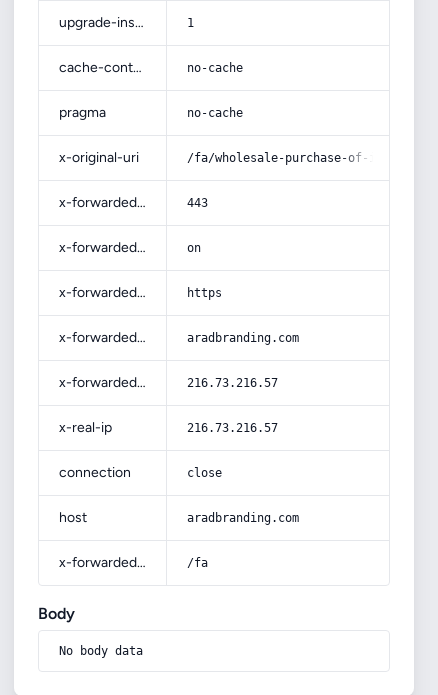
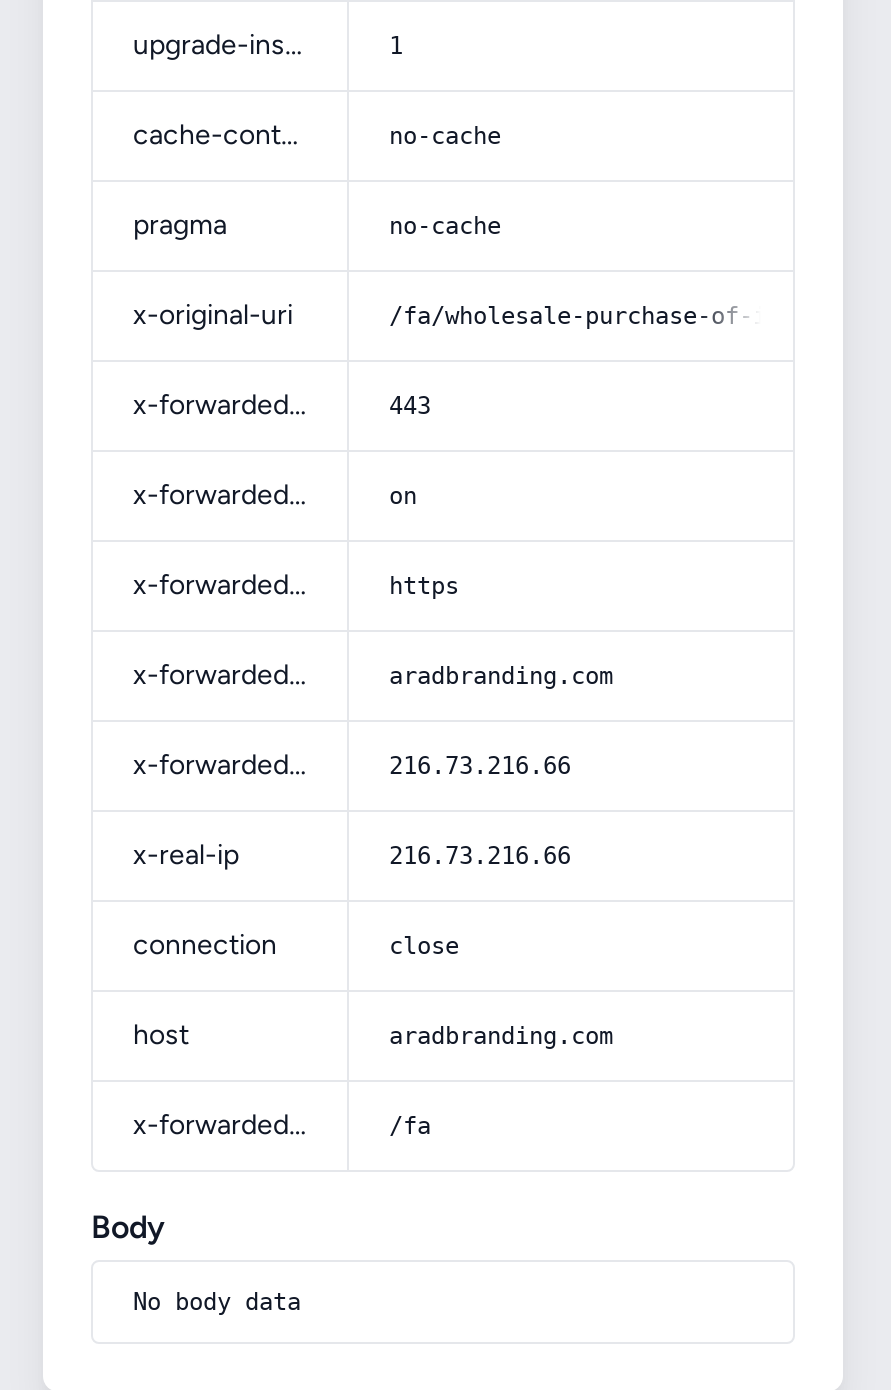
- 216.73.216.57
+ 216.73.216.66

- 216.73.216.57
+ 216.73.216.66
